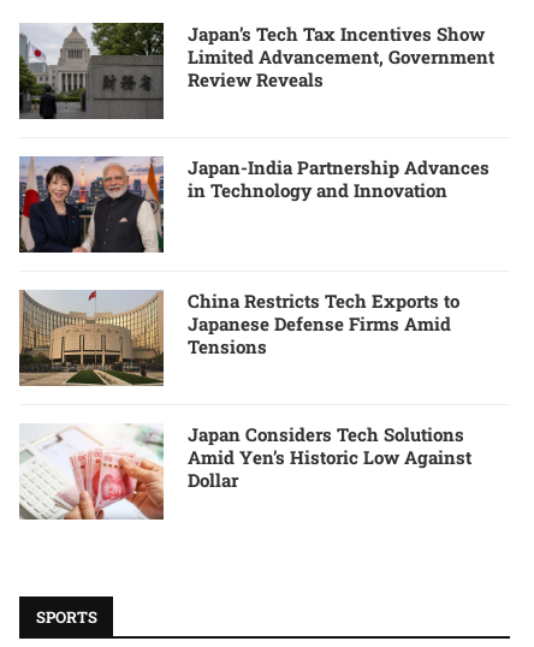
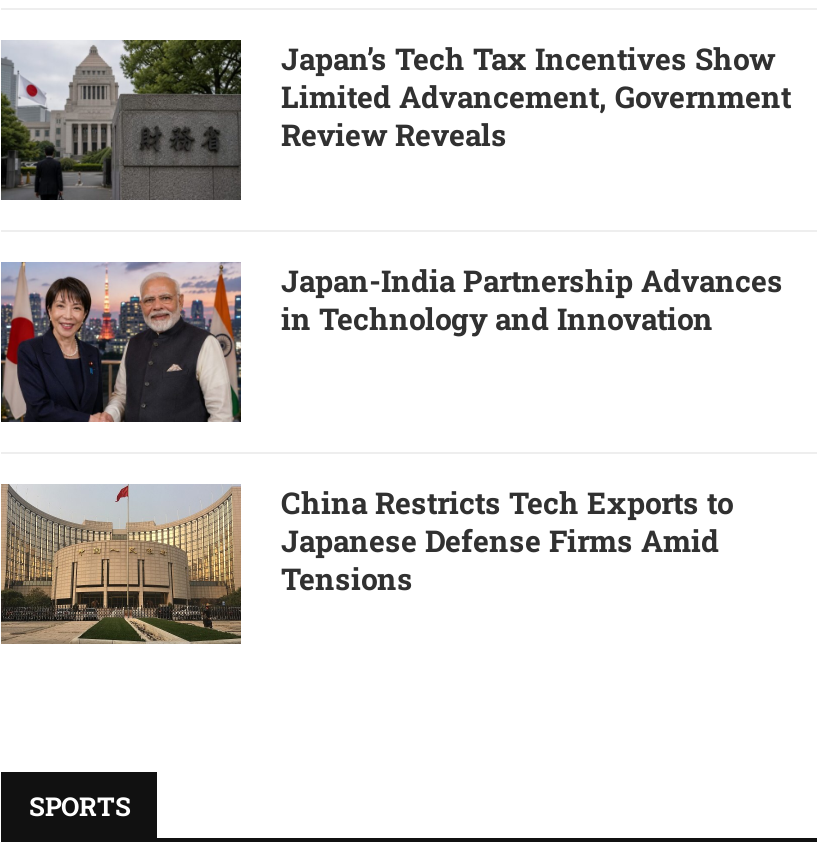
- [image]
- Japan Considers Tech Solutions
- Amid Yen’s Historic Low Against
- Dollar
